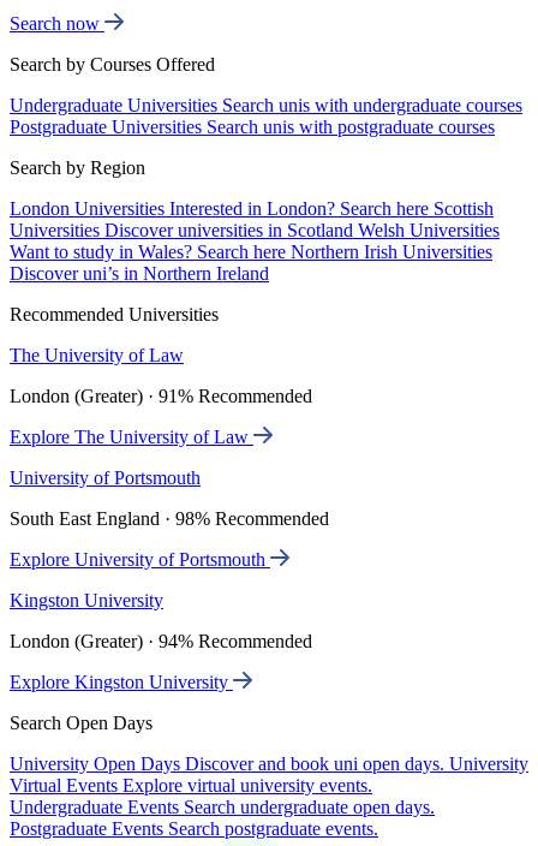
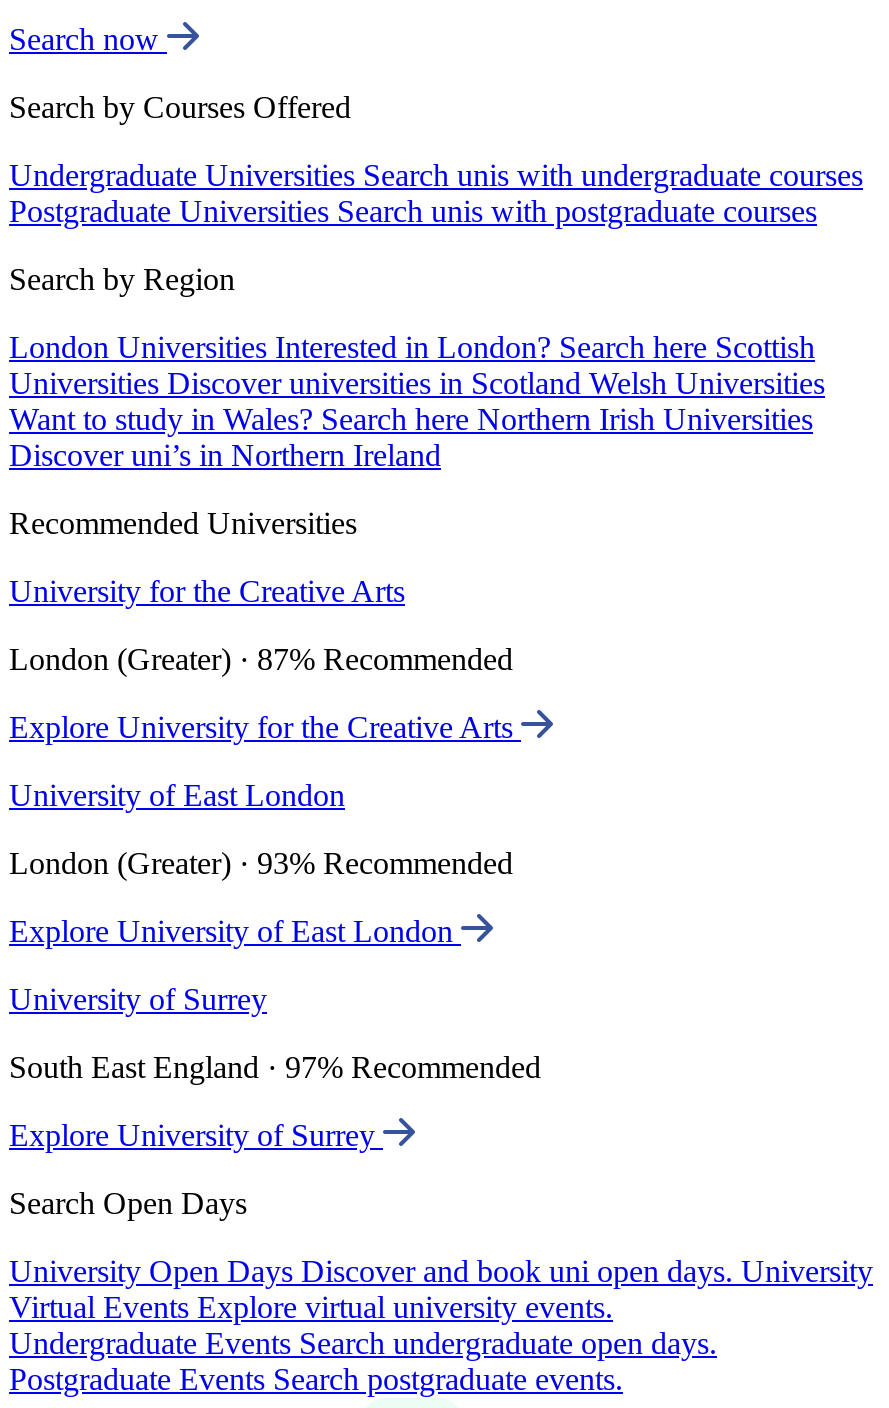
- The University of Law
+ University for the Creative Arts

- London (Greater) · 91% Recommended
+ London (Greater) · 87% Recommended

- Explore The University of Law
+ Explore University for the Creative Arts

- University of Portsmouth
+ University of East London

- South East England · 98% Recommended
+ London (Greater) · 93% Recommended

- Explore University of Portsmouth
+ Explore University of East London

- Kingston University
+ University of Surrey

- London (Greater) · 94% Recommended
+ South East England · 97% Recommended

- Explore Kingston University
+ Explore University of Surrey
